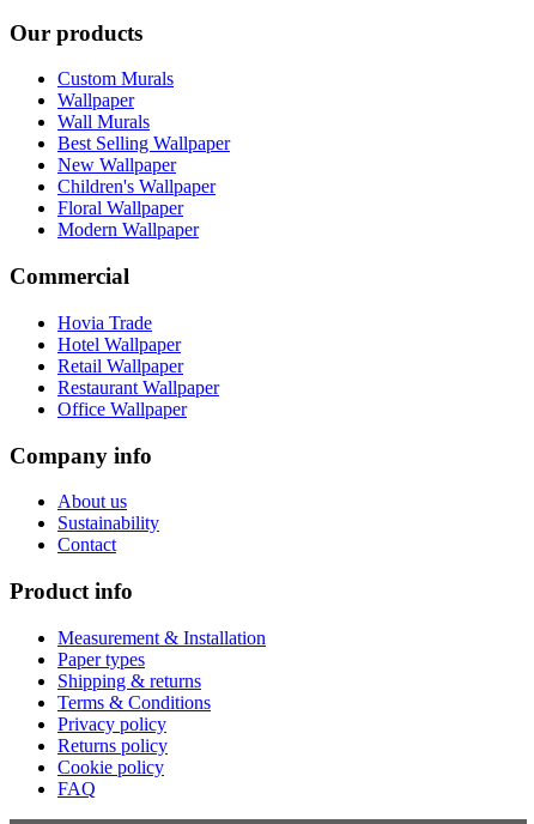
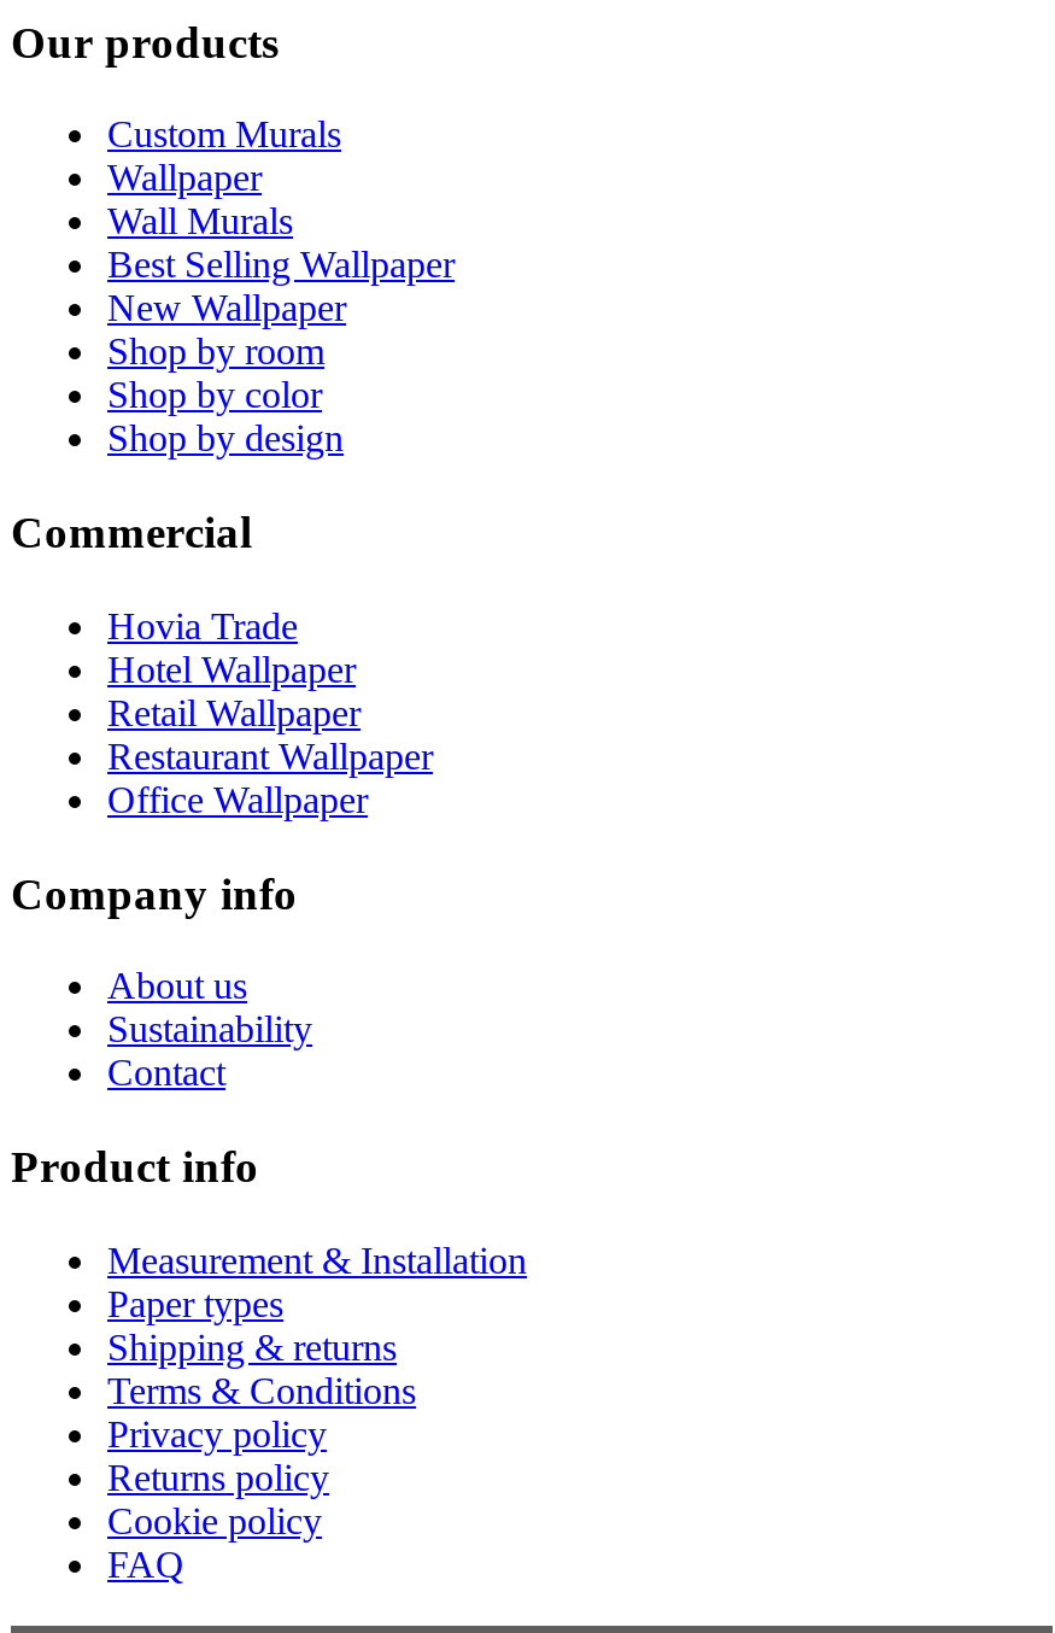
- Children's Wallpaper
- Floral Wallpaper
- Modern Wallpaper
+ Shop by room
+ Shop by color
+ Shop by design
